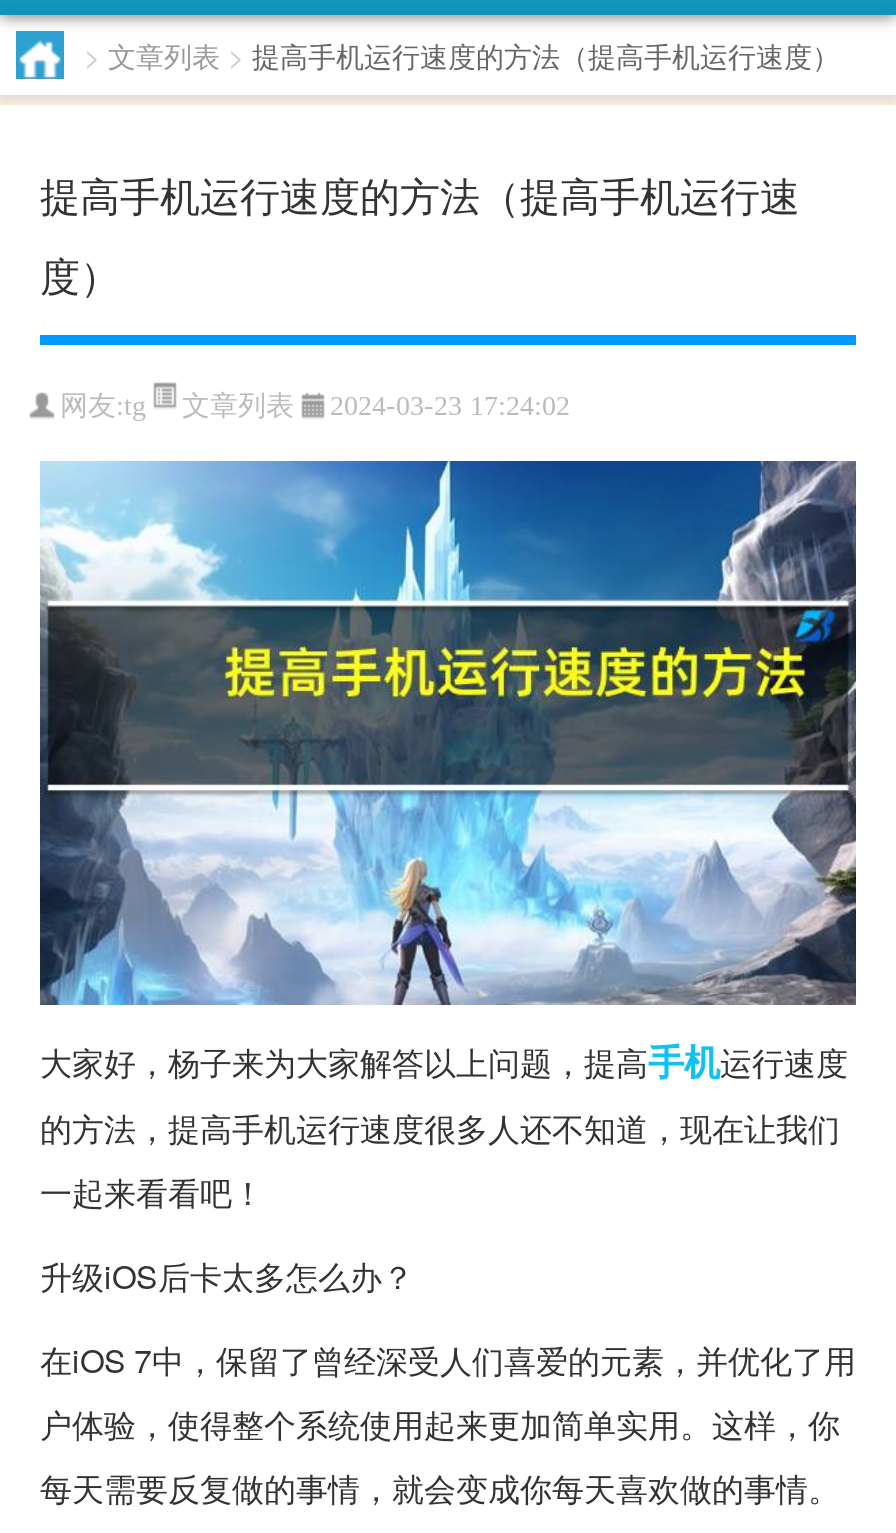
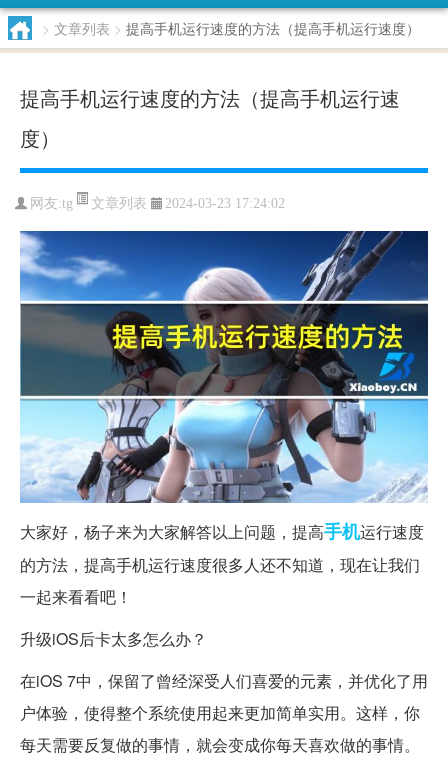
- [image]
+ [image]
